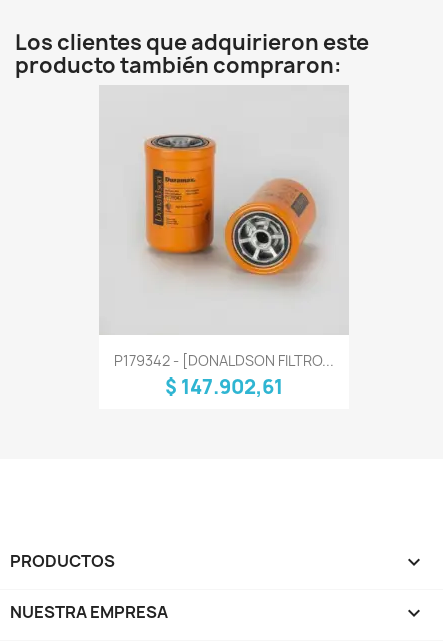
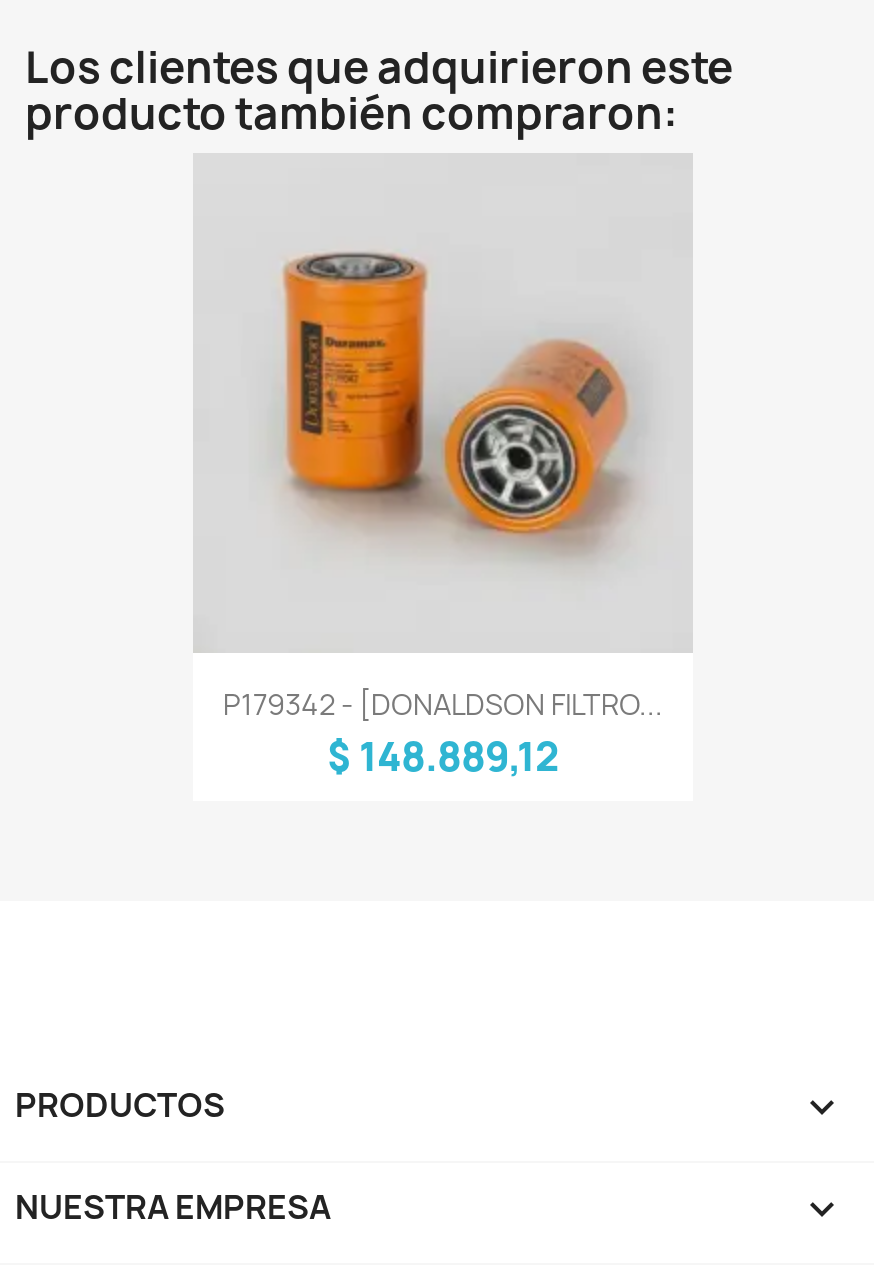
- $ 147.902,61
+ $ 148.889,12
